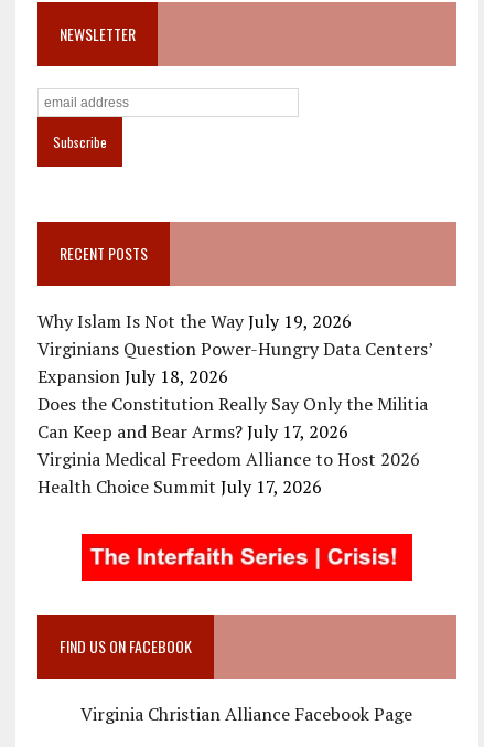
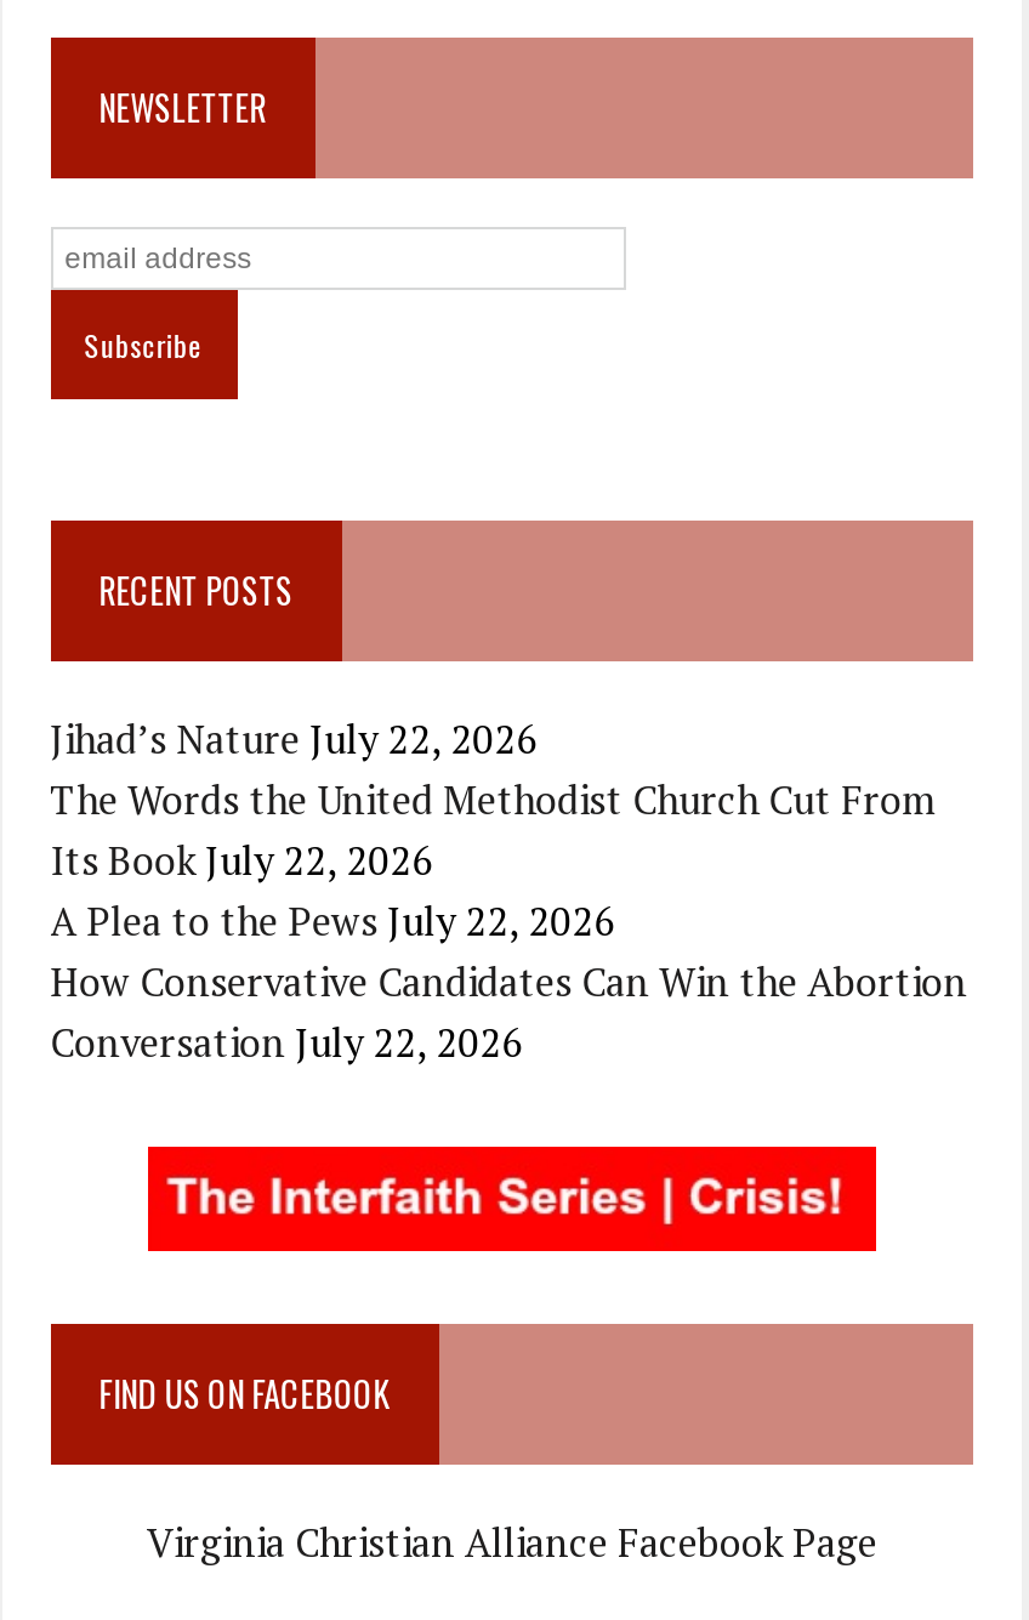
- Why Islam Is Not the Way July 19, 2026
- Virginians Question Power-Hungry Data Centers’
- Expansion July 18, 2026
- Does the Constitution Really Say Only the Militia
- Can Keep and Bear Arms? July 17, 2026
- Virginia Medical Freedom Alliance to Host 2026
- Health Choice Summit July 17, 2026
+ Jihad’s Nature July 22, 2026
+ The Words the United Methodist Church Cut From
+ Its Book July 22, 2026
+ A Plea to the Pews July 22, 2026
+ How Conservative Candidates Can Win the Abortion
+ Conversation July 22, 2026
